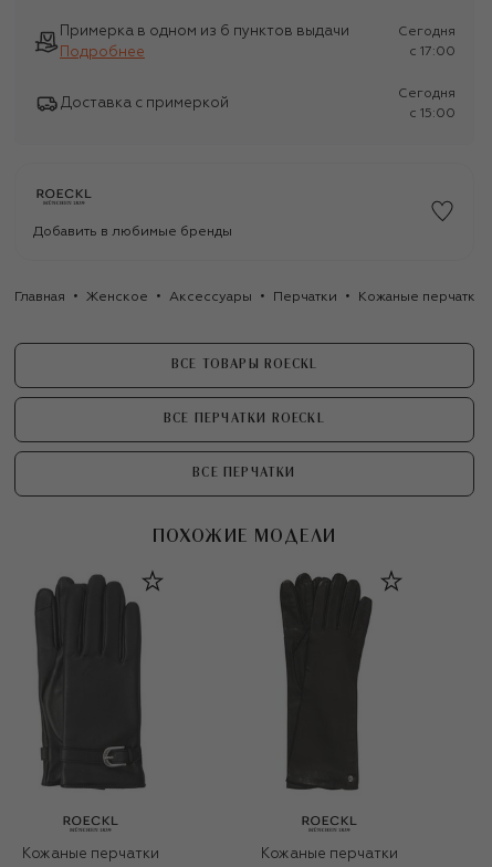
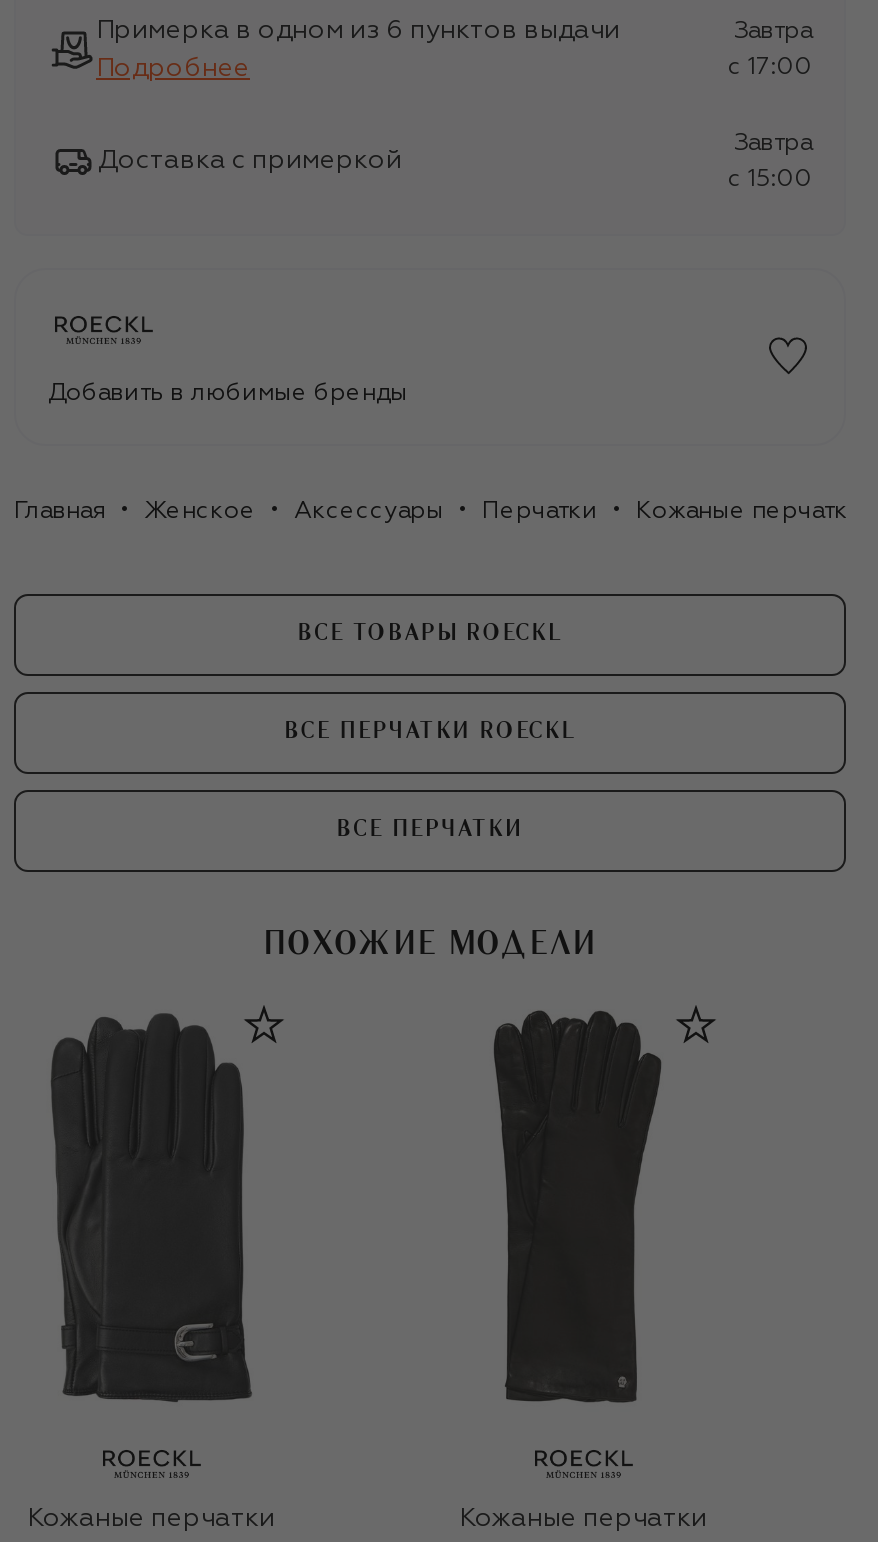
- Сегодня
+ Завтра

- Сегодня
+ Завтра
